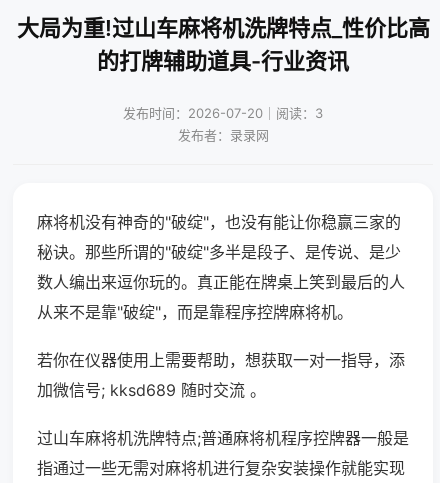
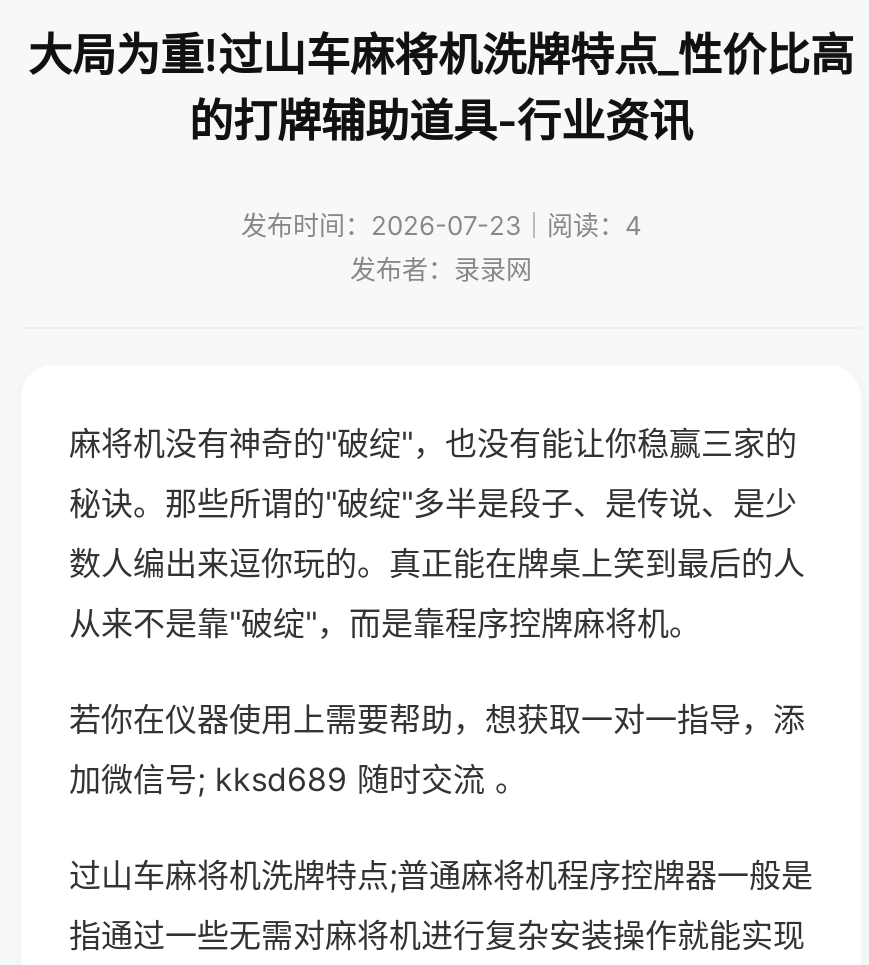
- 发布时间：2026-07-20｜阅读：3
+ 发布时间：2026-07-23｜阅读：4
